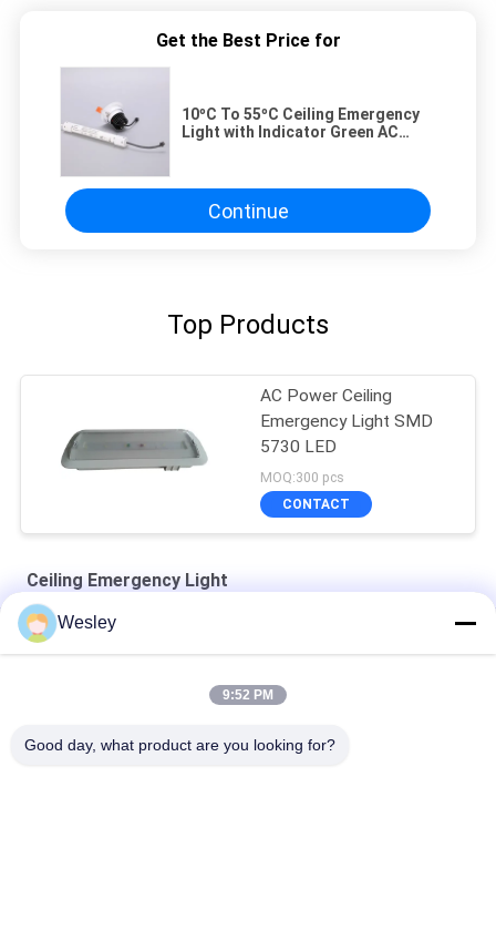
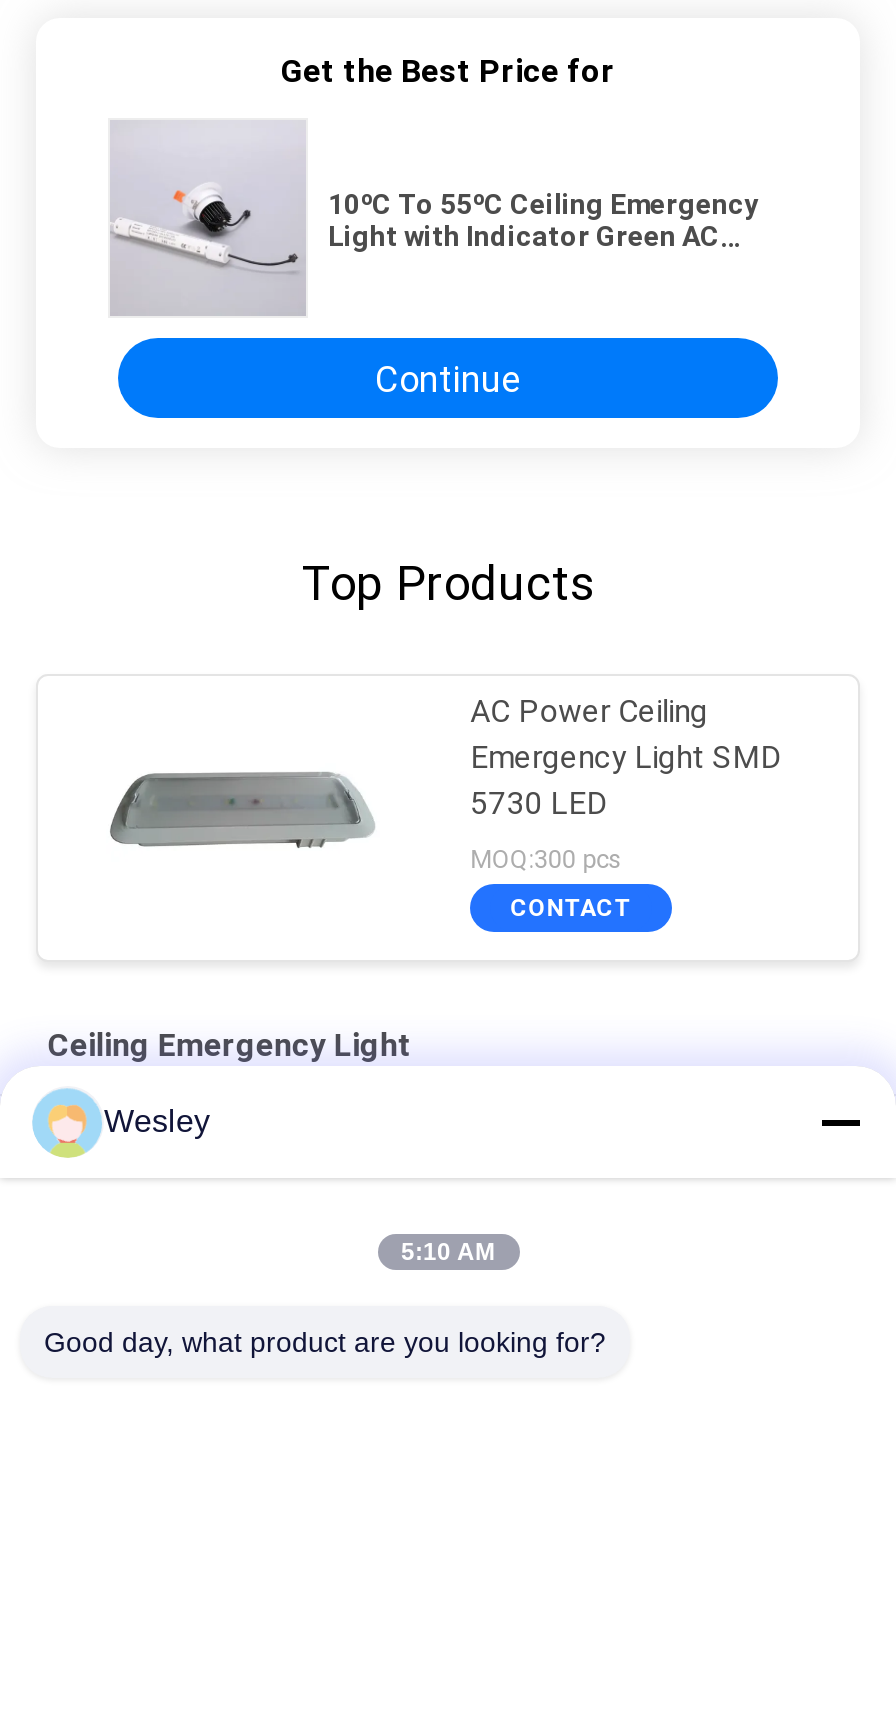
- 9:52 PM
+ 5:10 AM
